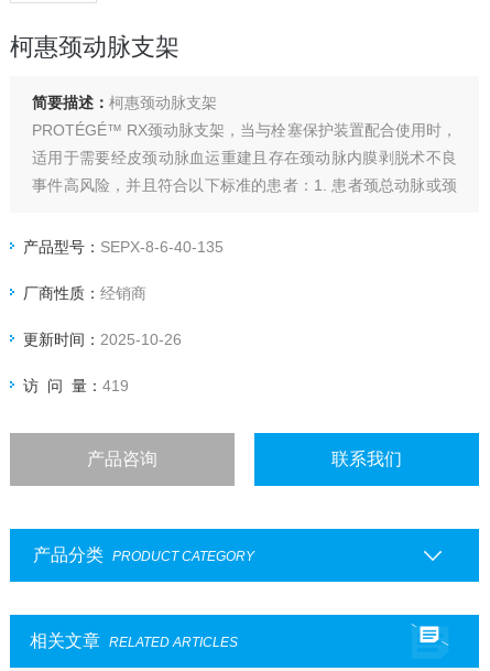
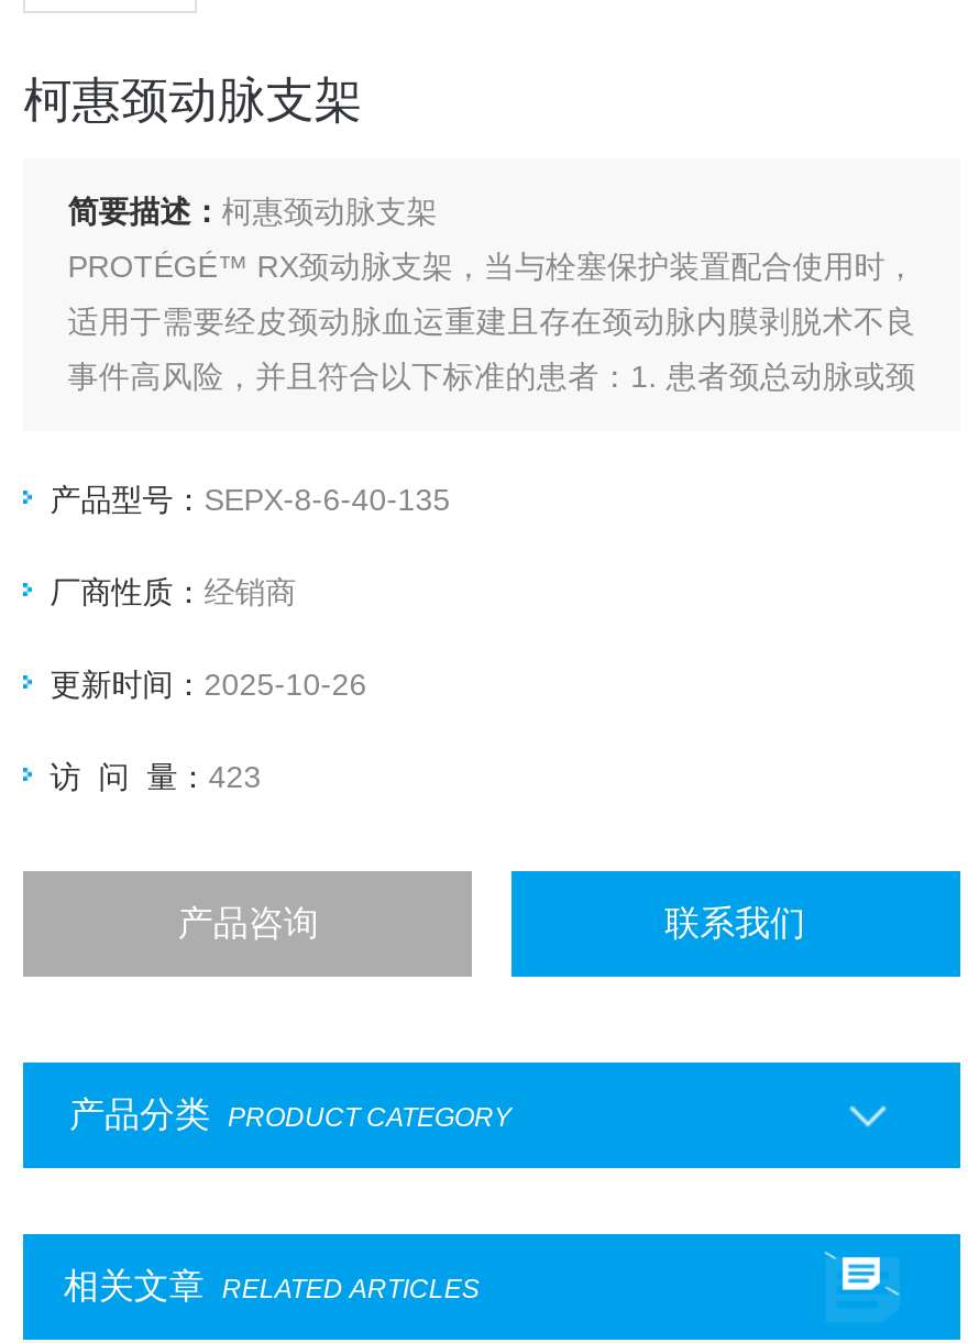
- 访 问 量：419
+ 访 问 量：423
